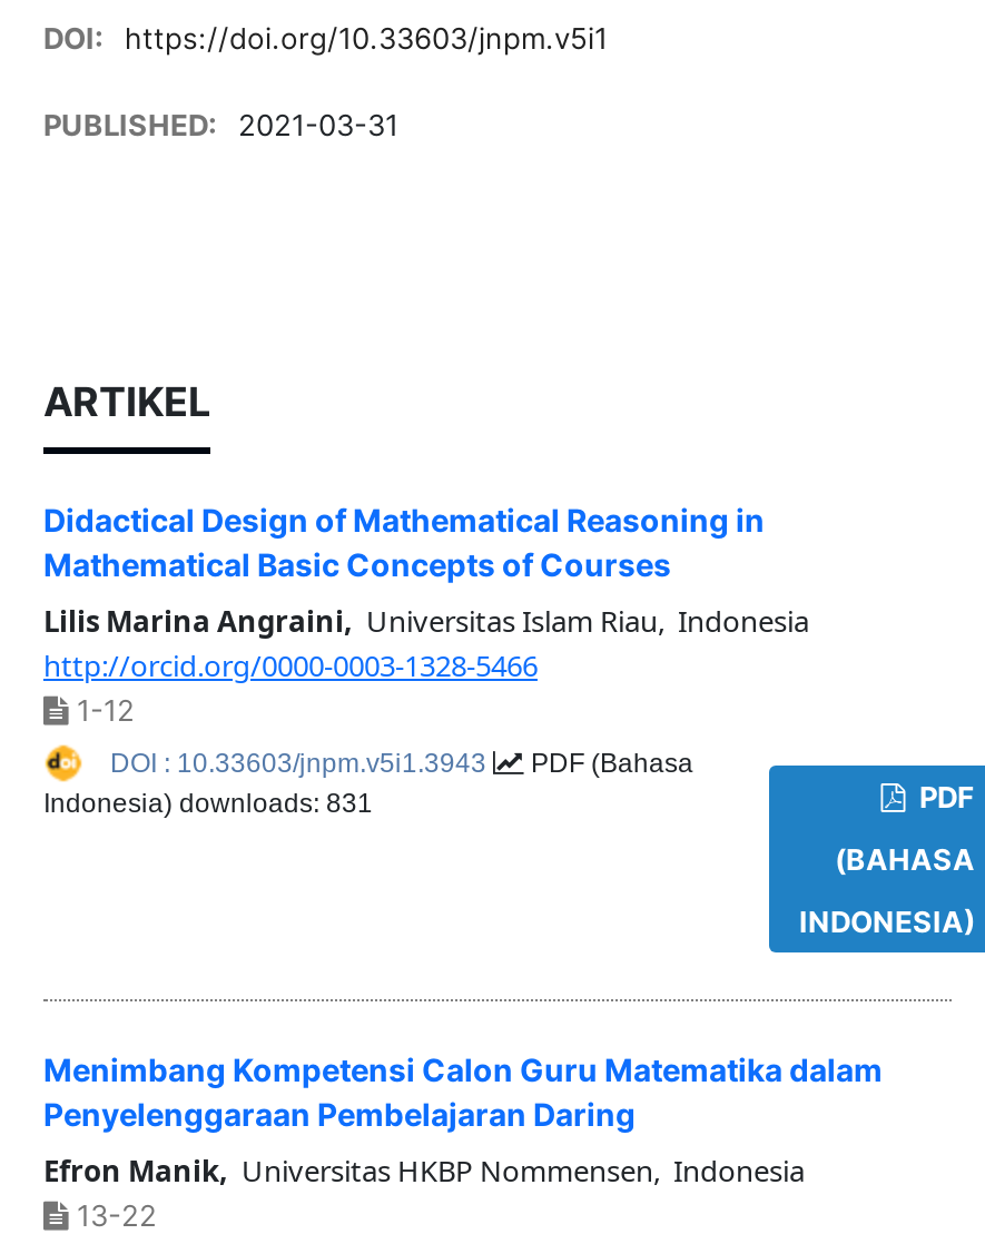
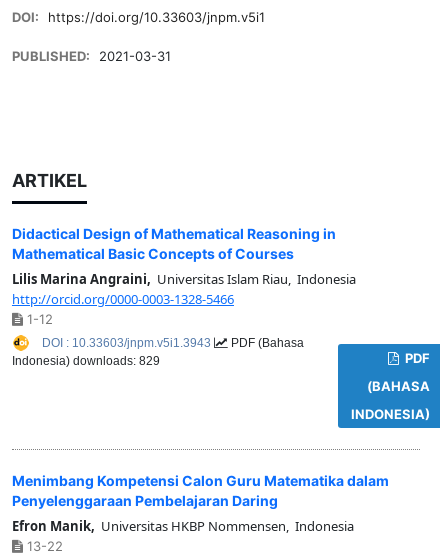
- Indonesia) downloads: 831
+ Indonesia) downloads: 829
